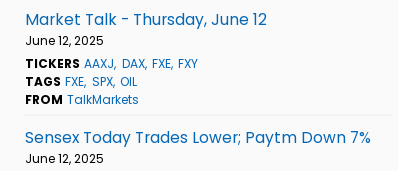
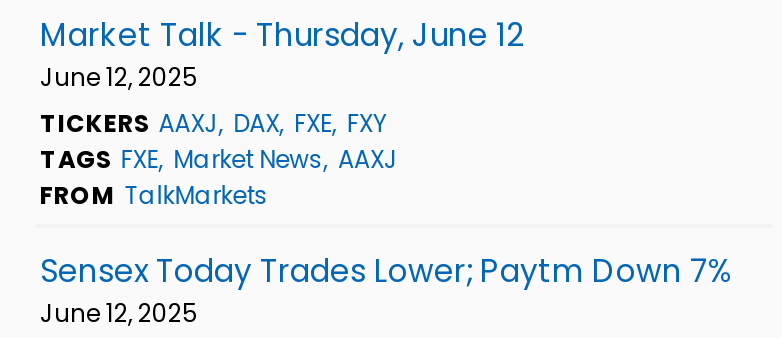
- TAGS FXE SPX OIL
+ TAGS FXE Market News AAXJ
